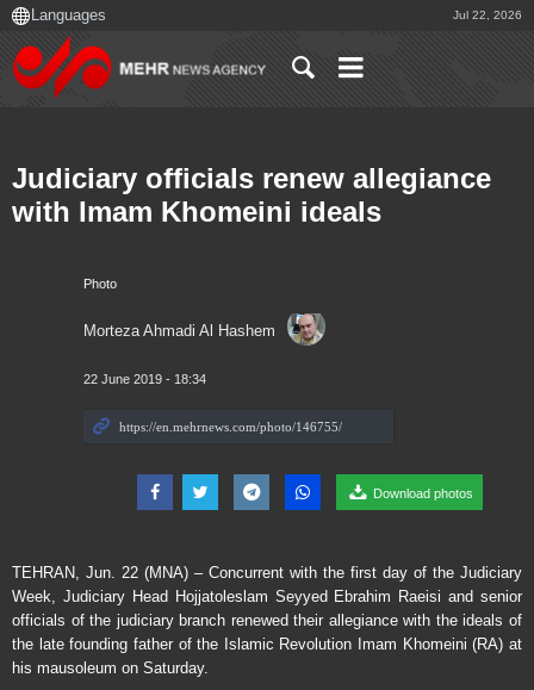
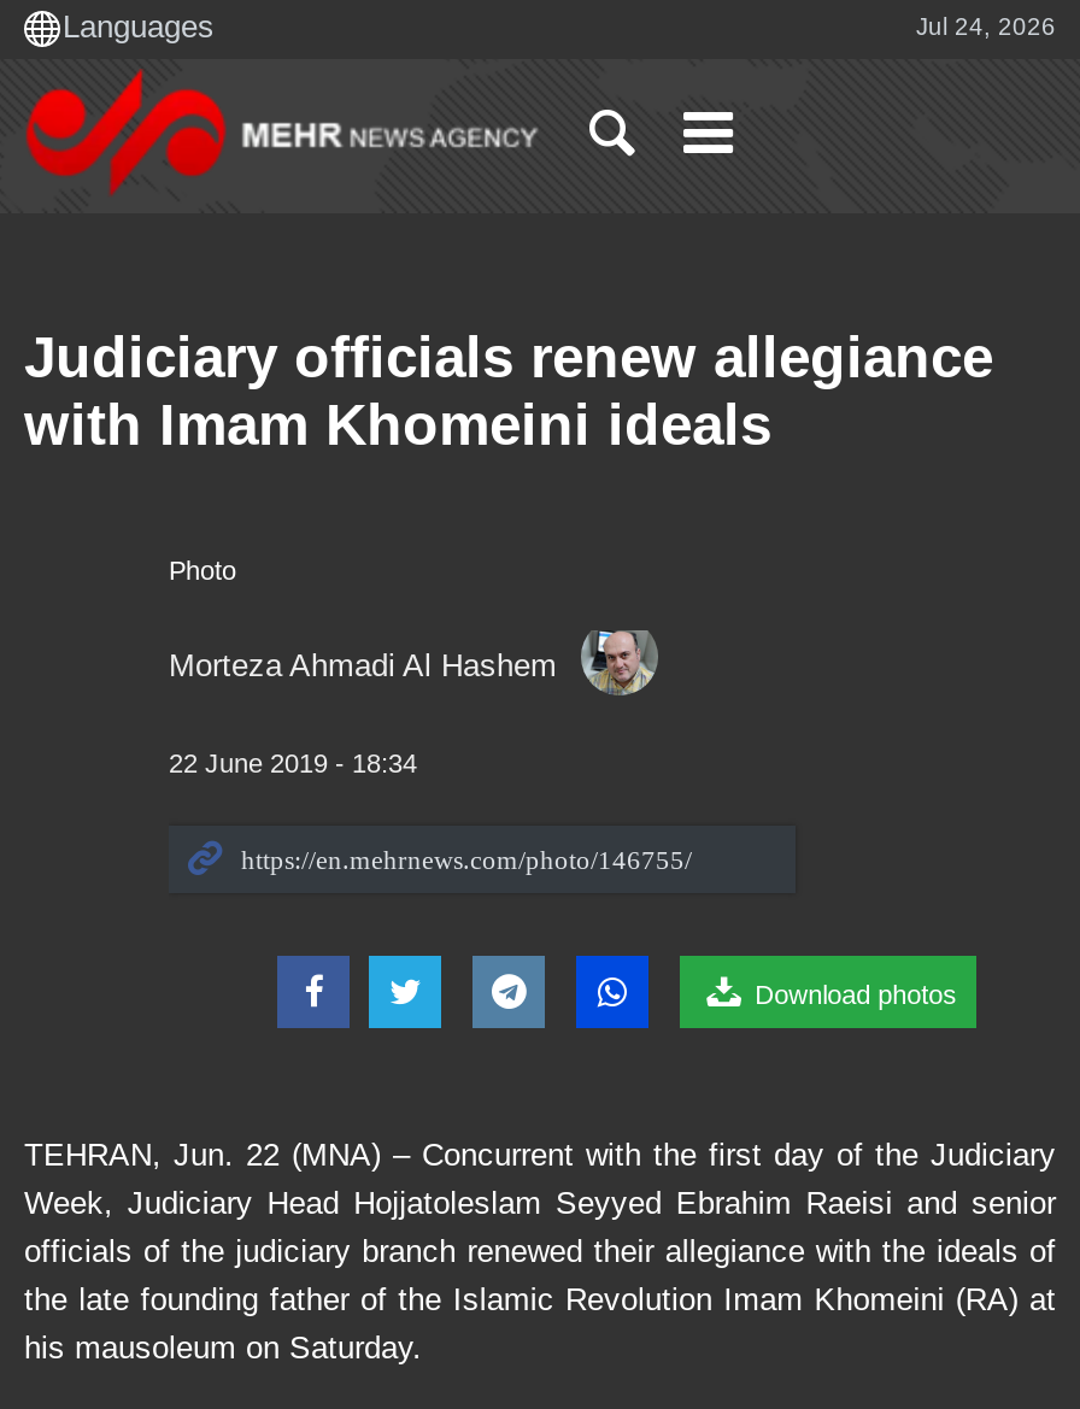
- Jul 22, 2026
+ Jul 24, 2026
